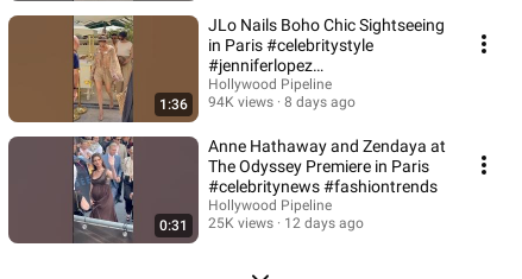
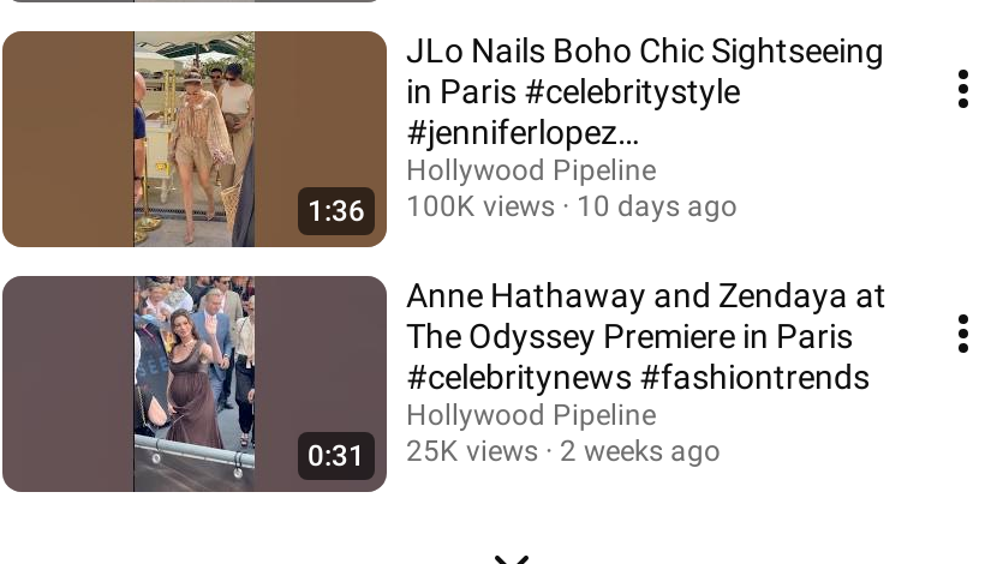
- 94K views
+ 100K views

- 8 days ago
+ 10 days ago

- 0:31 25K views 12 days ago
+ 0:31 25K views 2 weeks ago
